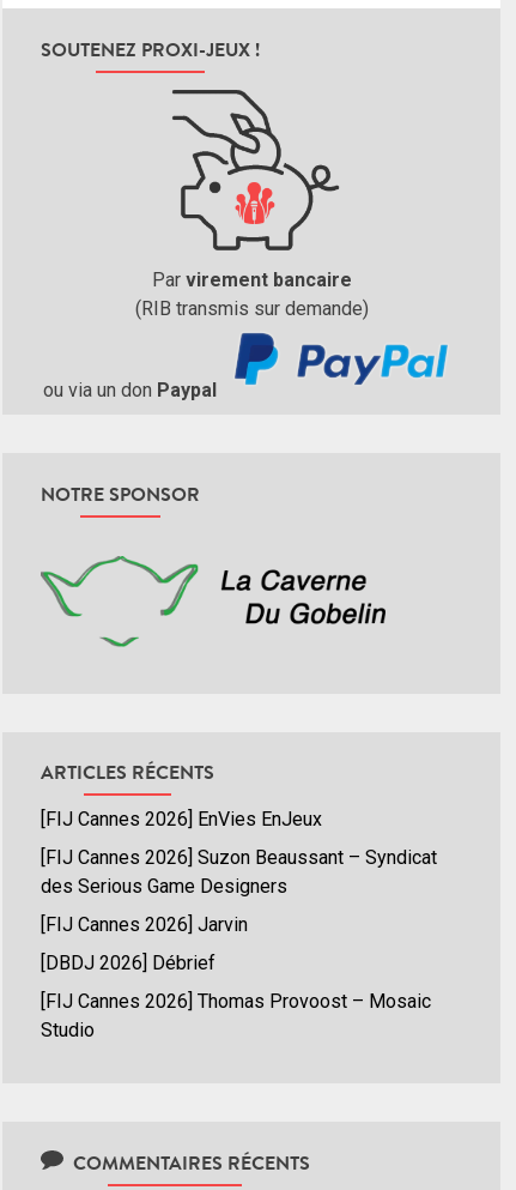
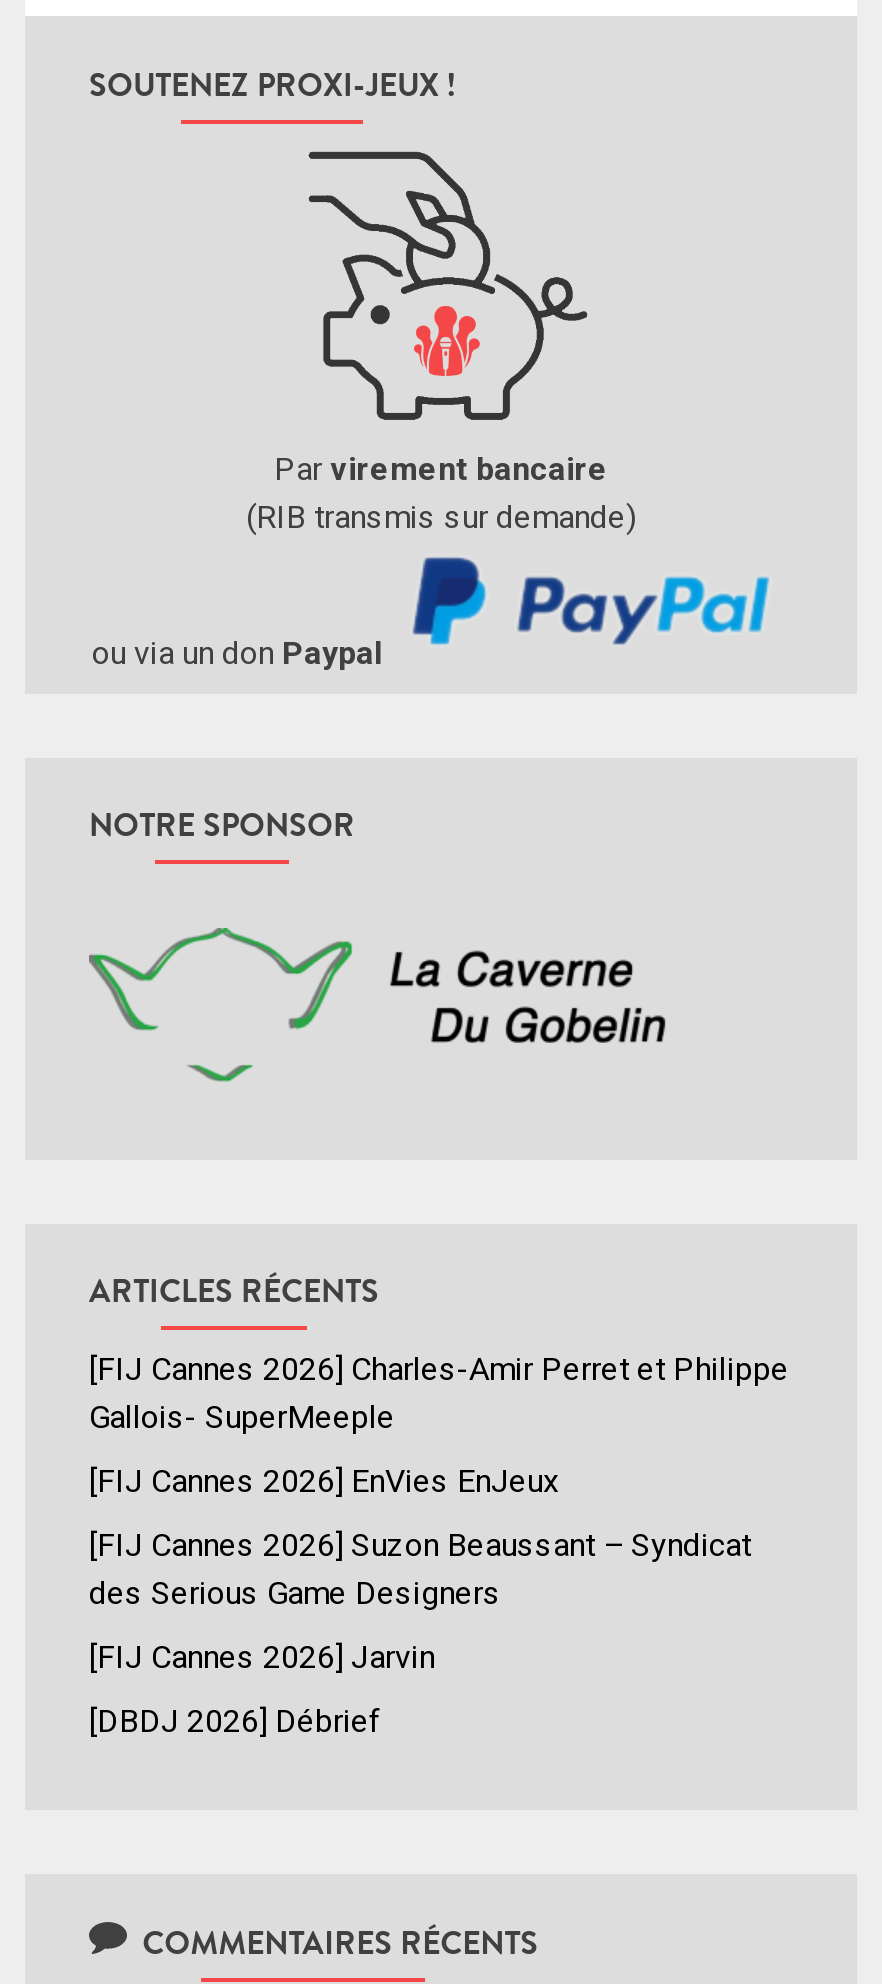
+ [FIJ Cannes 2026] Charles-Amir Perret et Philippe
+ Gallois- SuperMeeple

moved down: [FIJ Cannes 2026] EnVies EnJeux | [FIJ Cannes 2026] Suzon Beaussant – Syndicat | des Serious Game Designers | [FIJ Cannes 2026] Jarvin | [DBDJ 2026] Débrief

- [FIJ Cannes 2026] Thomas Provoost – Mosaic
- Studio
